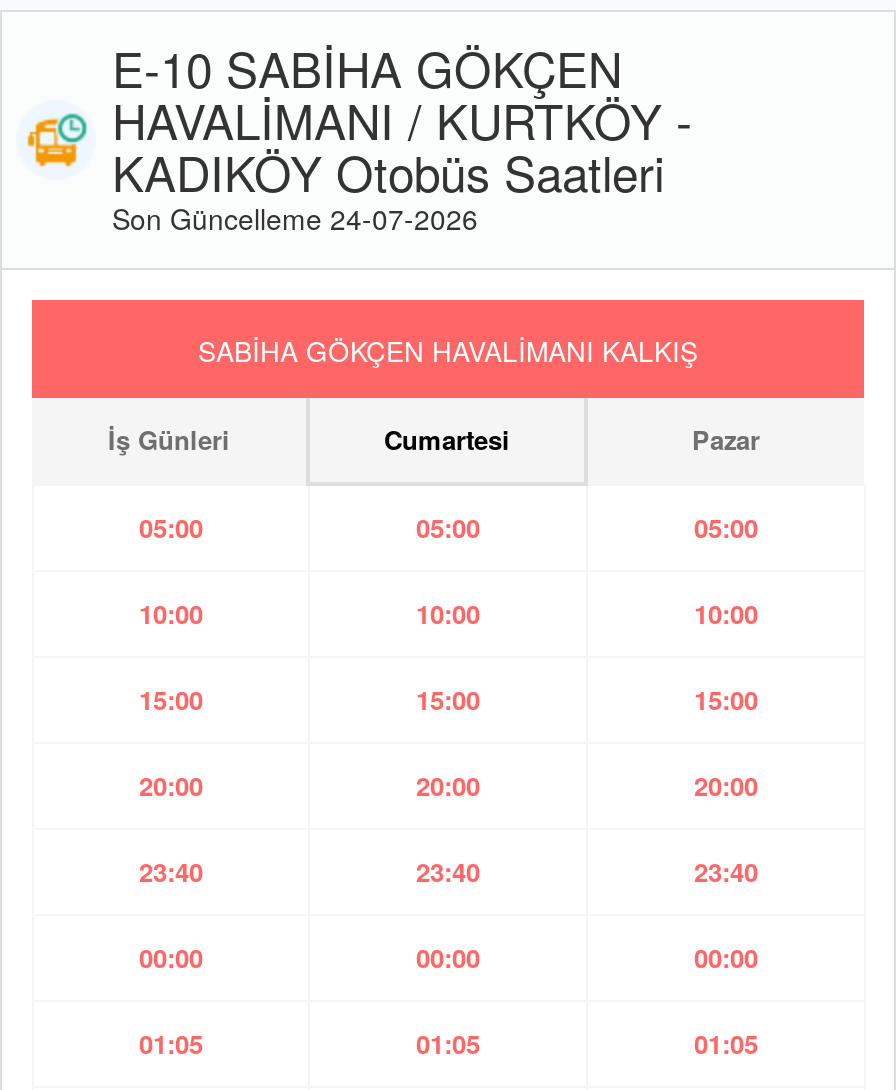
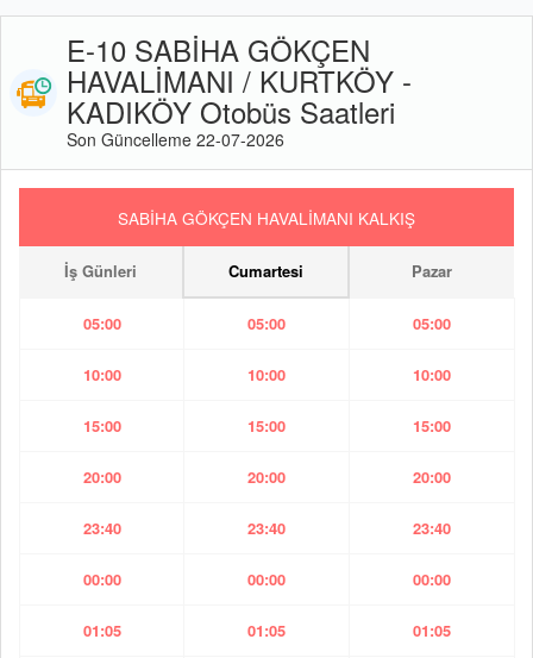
- Son Güncelleme 24-07-2026
+ Son Güncelleme 22-07-2026
